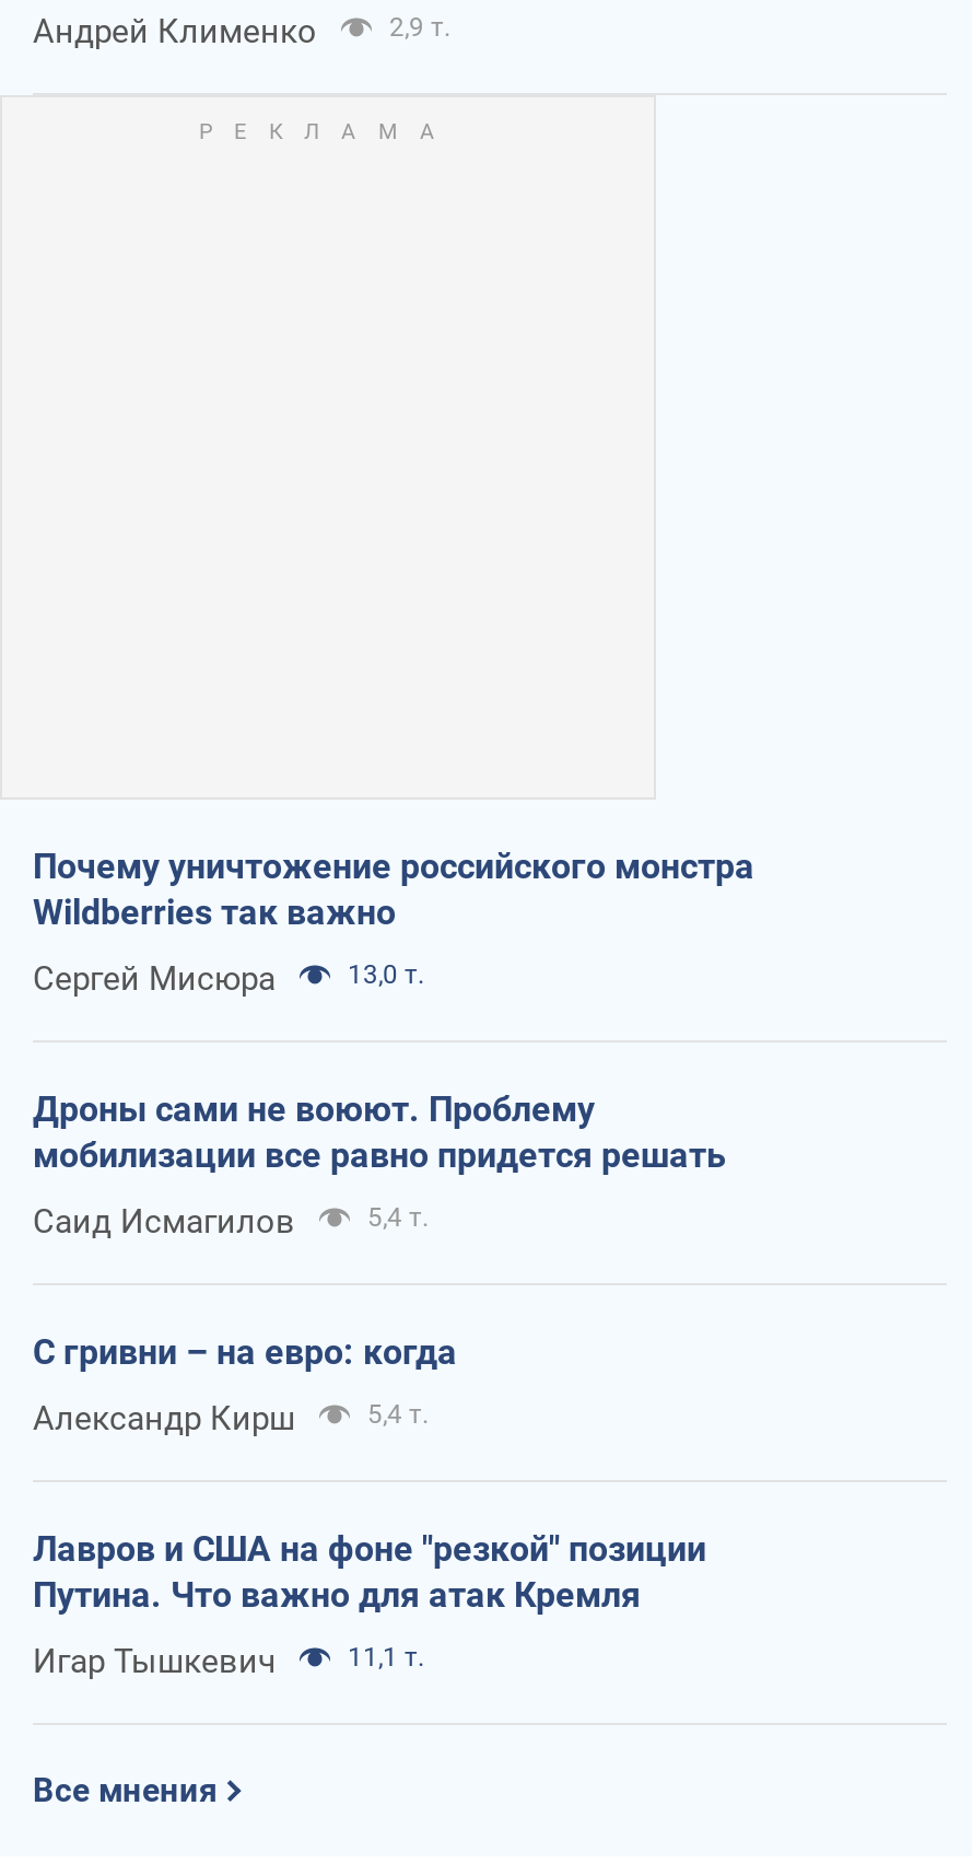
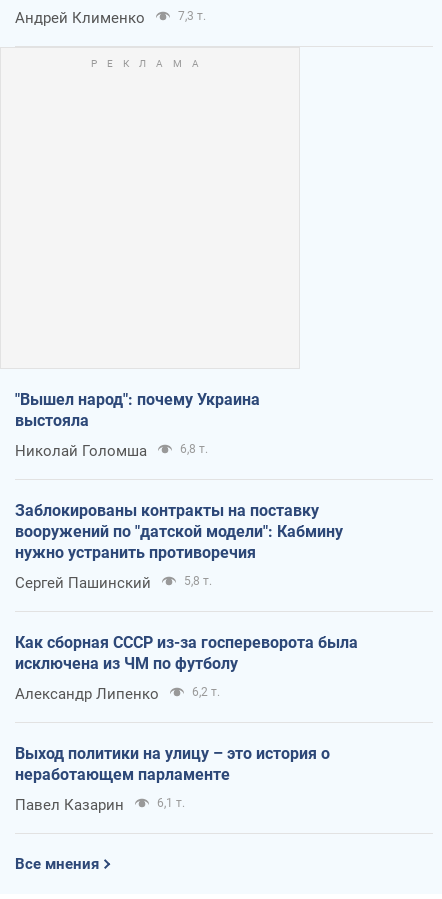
- 2,9 т.
+ 7,3 т.

- Почему уничтожение российского монстра
- Wildberries так важно
+ "Вышел народ": почему Украина
+ выстояла

- Сергей Мисюра
- 13,0 т.
+ Николай Голомша
+ 6,8 т.

- Дроны сами не воюют. Проблему
- мобилизации все равно придется решать
+ Заблокированы контракты на поставку
+ вооружений по "датской модели": Кабмину
+ нужно устранить противоречия

- Саид Исмагилов
- 5,4 т.
+ Сергей Пашинский
+ 5,8 т.

- С гривни – на евро: когда
+ Как сборная СССР из-за госпереворота была
+ исключена из ЧМ по футболу

- Александр Кирш
- 5,4 т.
+ Александр Липенко
+ 6,2 т.

- Лавров и США на фоне "резкой" позиции
- Путина. Что важно для атак Кремля
+ Выход политики на улицу – это история о
+ неработающем парламенте

- Игар Тышкевич
- 11,1 т.
+ Павел Казарин
+ 6,1 т.
